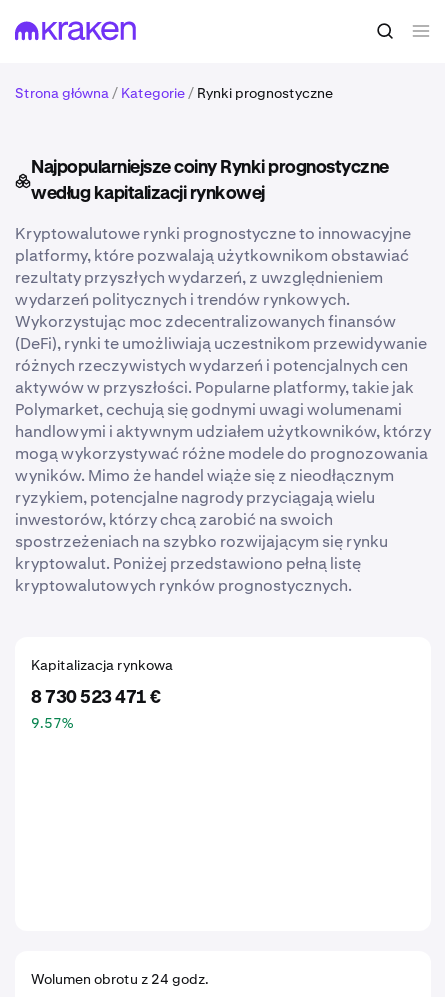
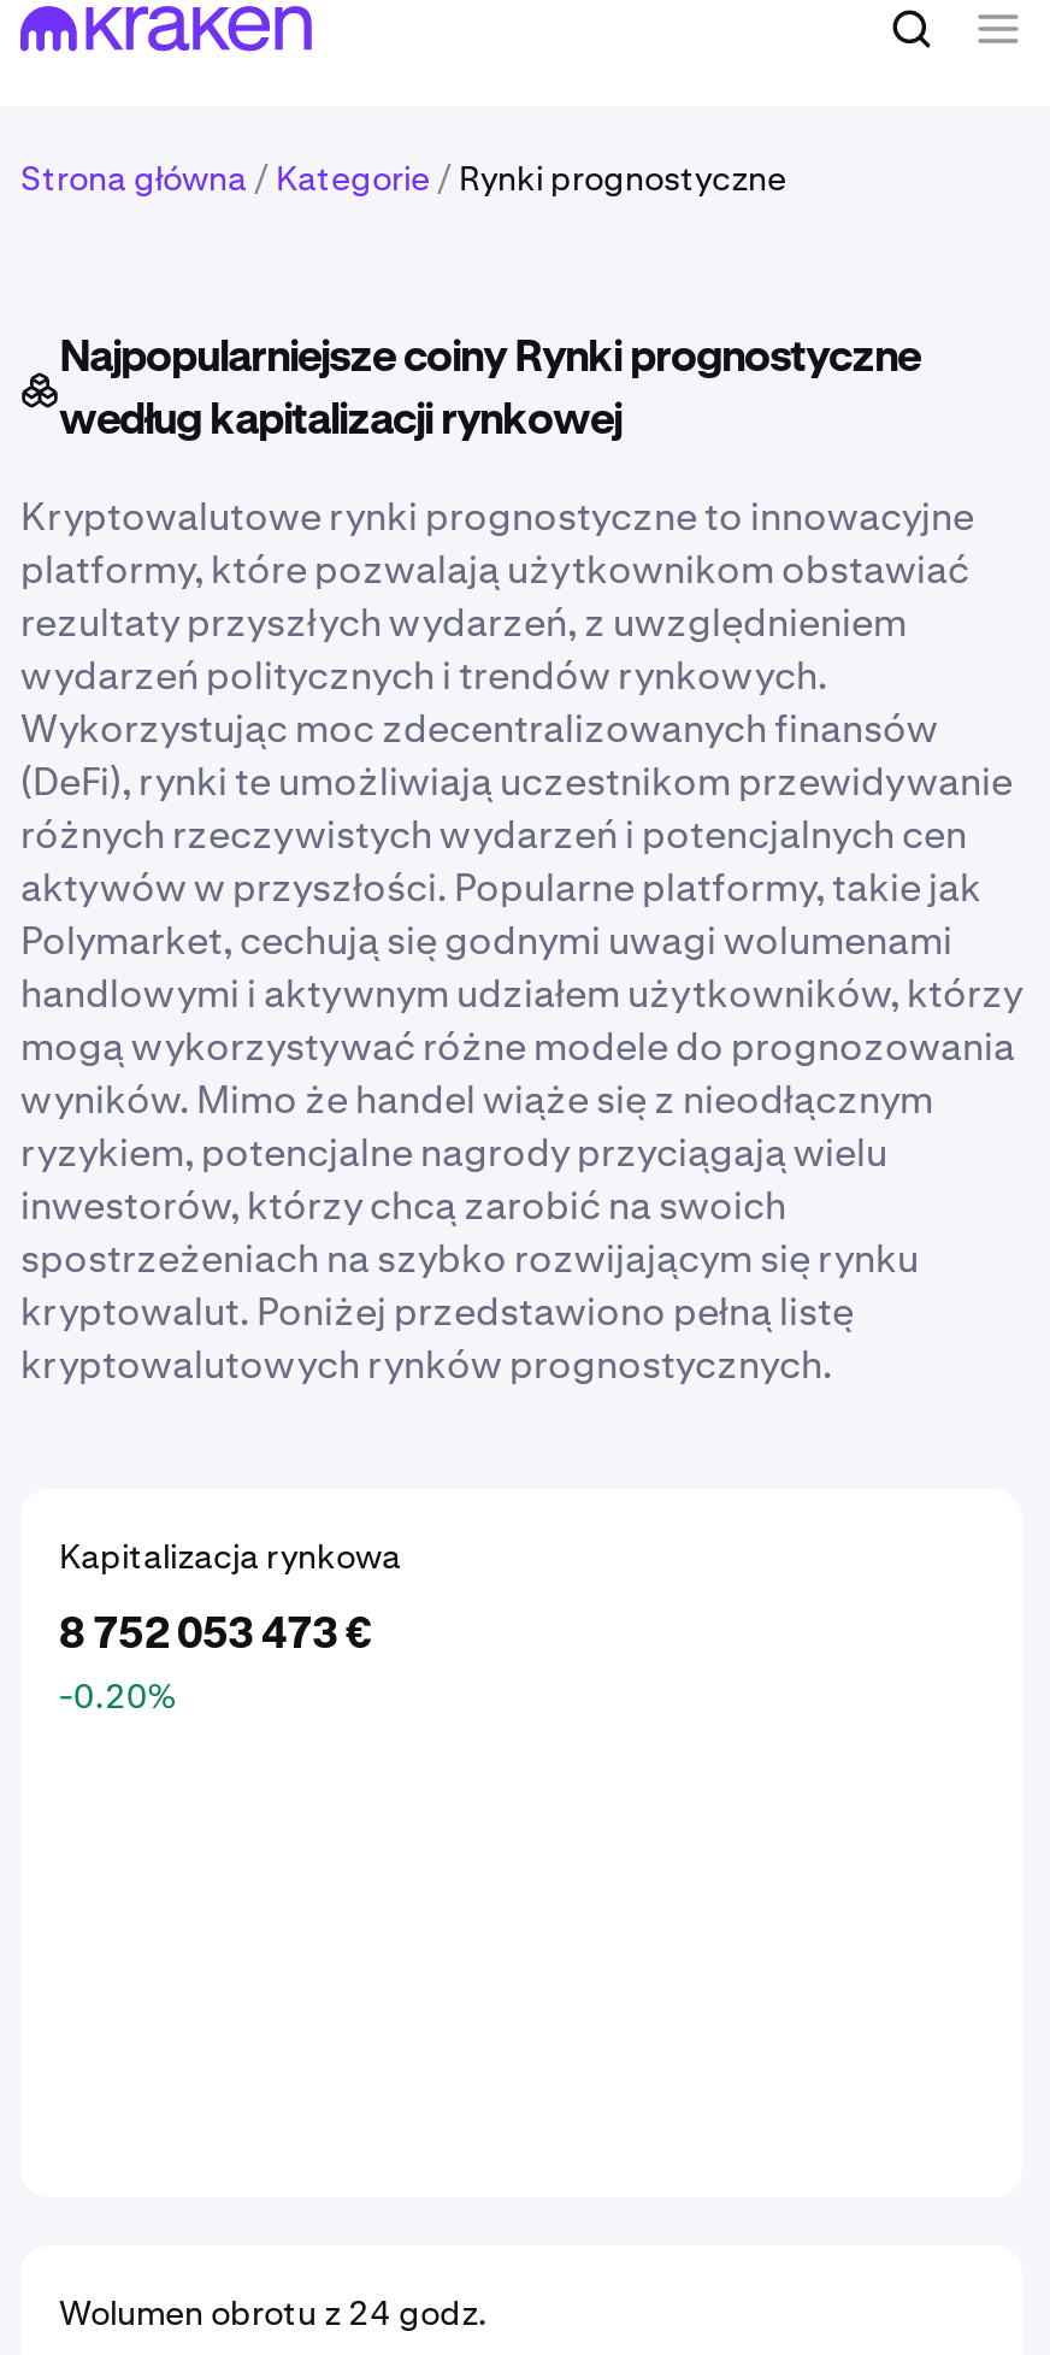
- 8 730 523 471 €
+ 8 752 053 473 €

- 9.57%
+ -0.20%
